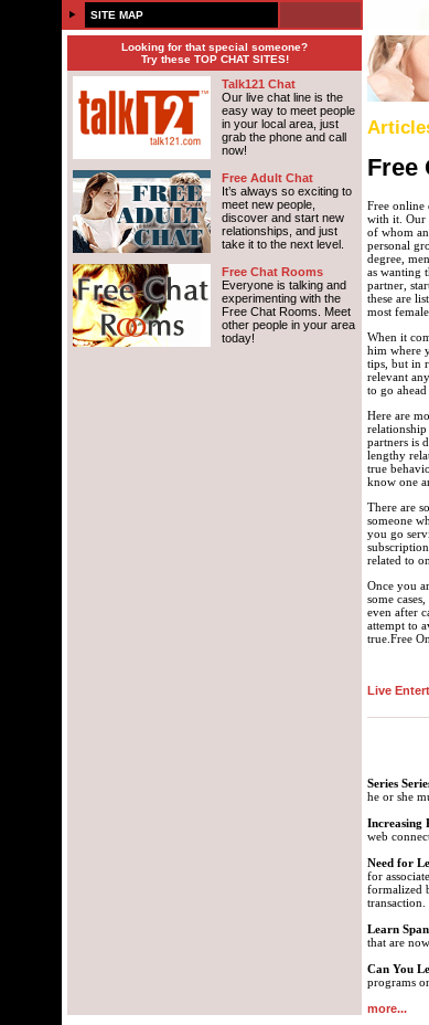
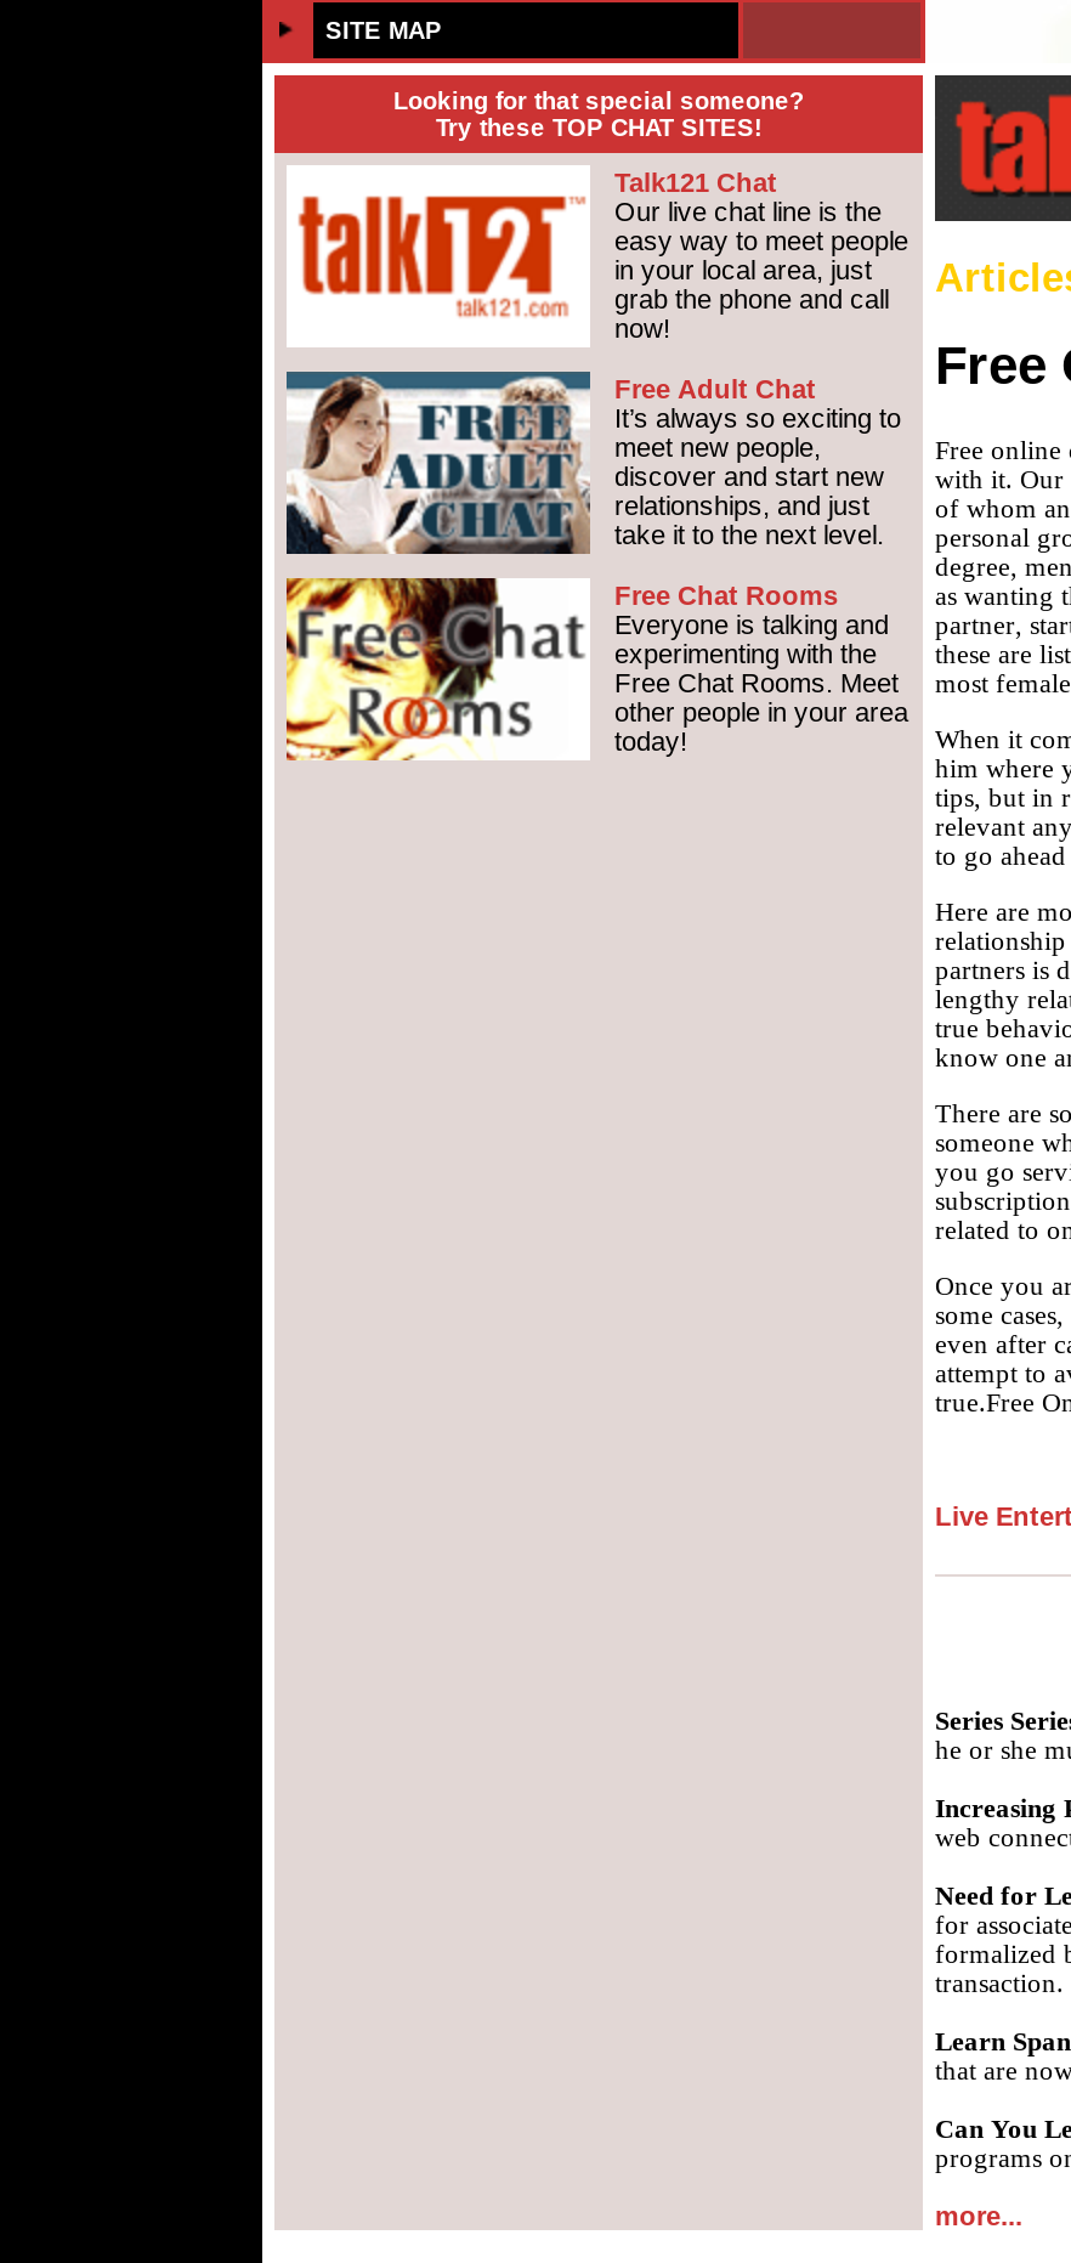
- [image]
+ [image]
